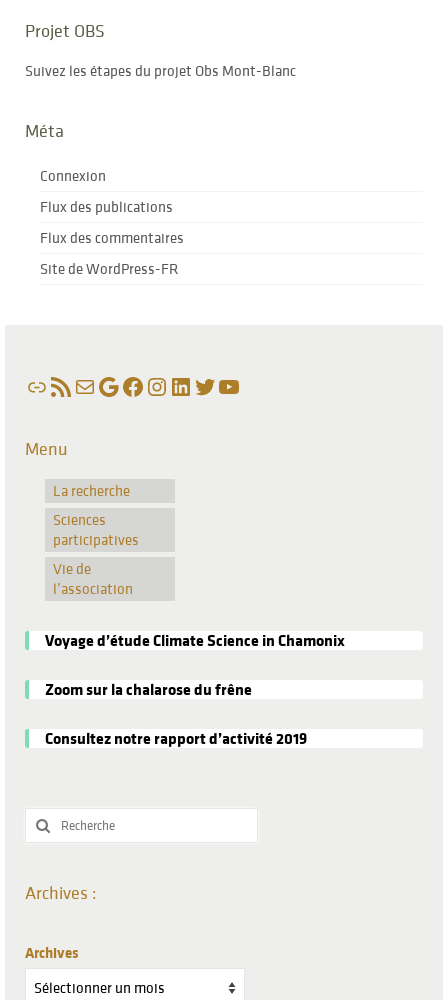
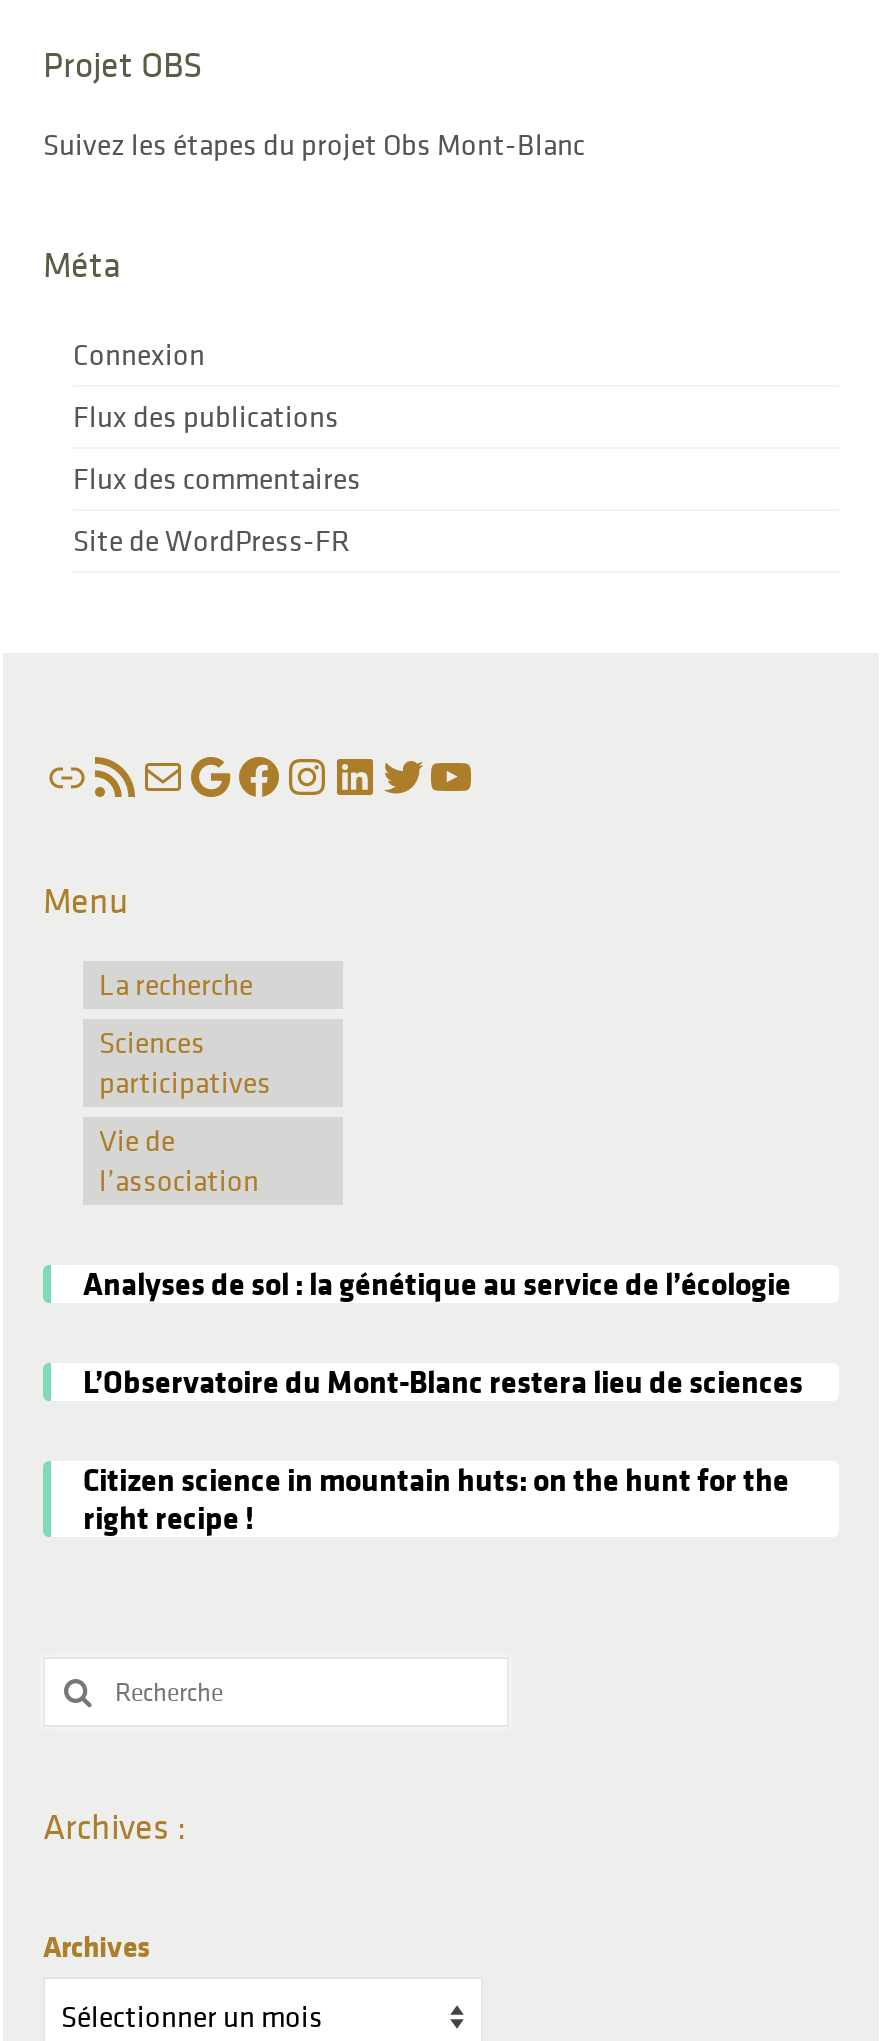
- Voyage d’étude Climate Science in Chamonix
+ Analyses de sol : la génétique au service de l’écologie

- Zoom sur la chalarose du frêne
+ L’Observatoire du Mont-Blanc restera lieu de sciences

- Consultez notre rapport d’activité 2019
+ Citizen science in mountain huts: on the hunt for the
+ right recipe !
